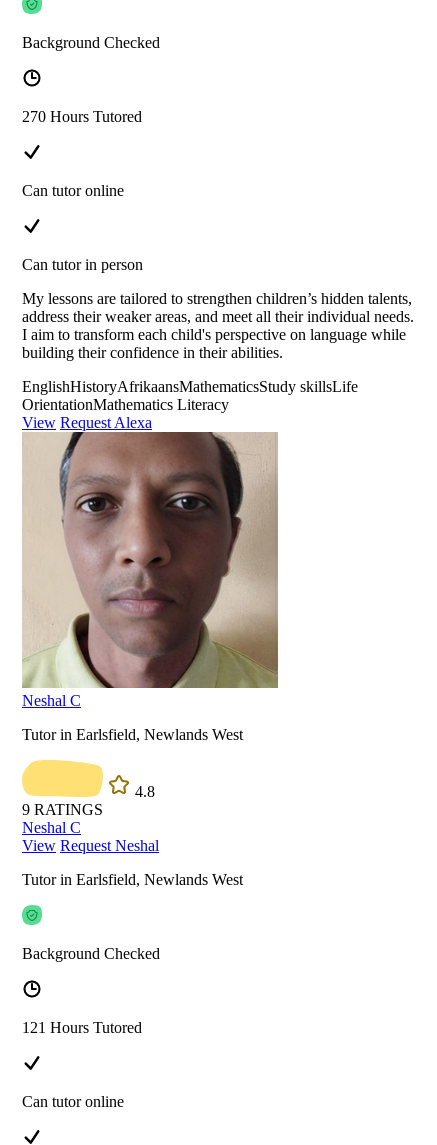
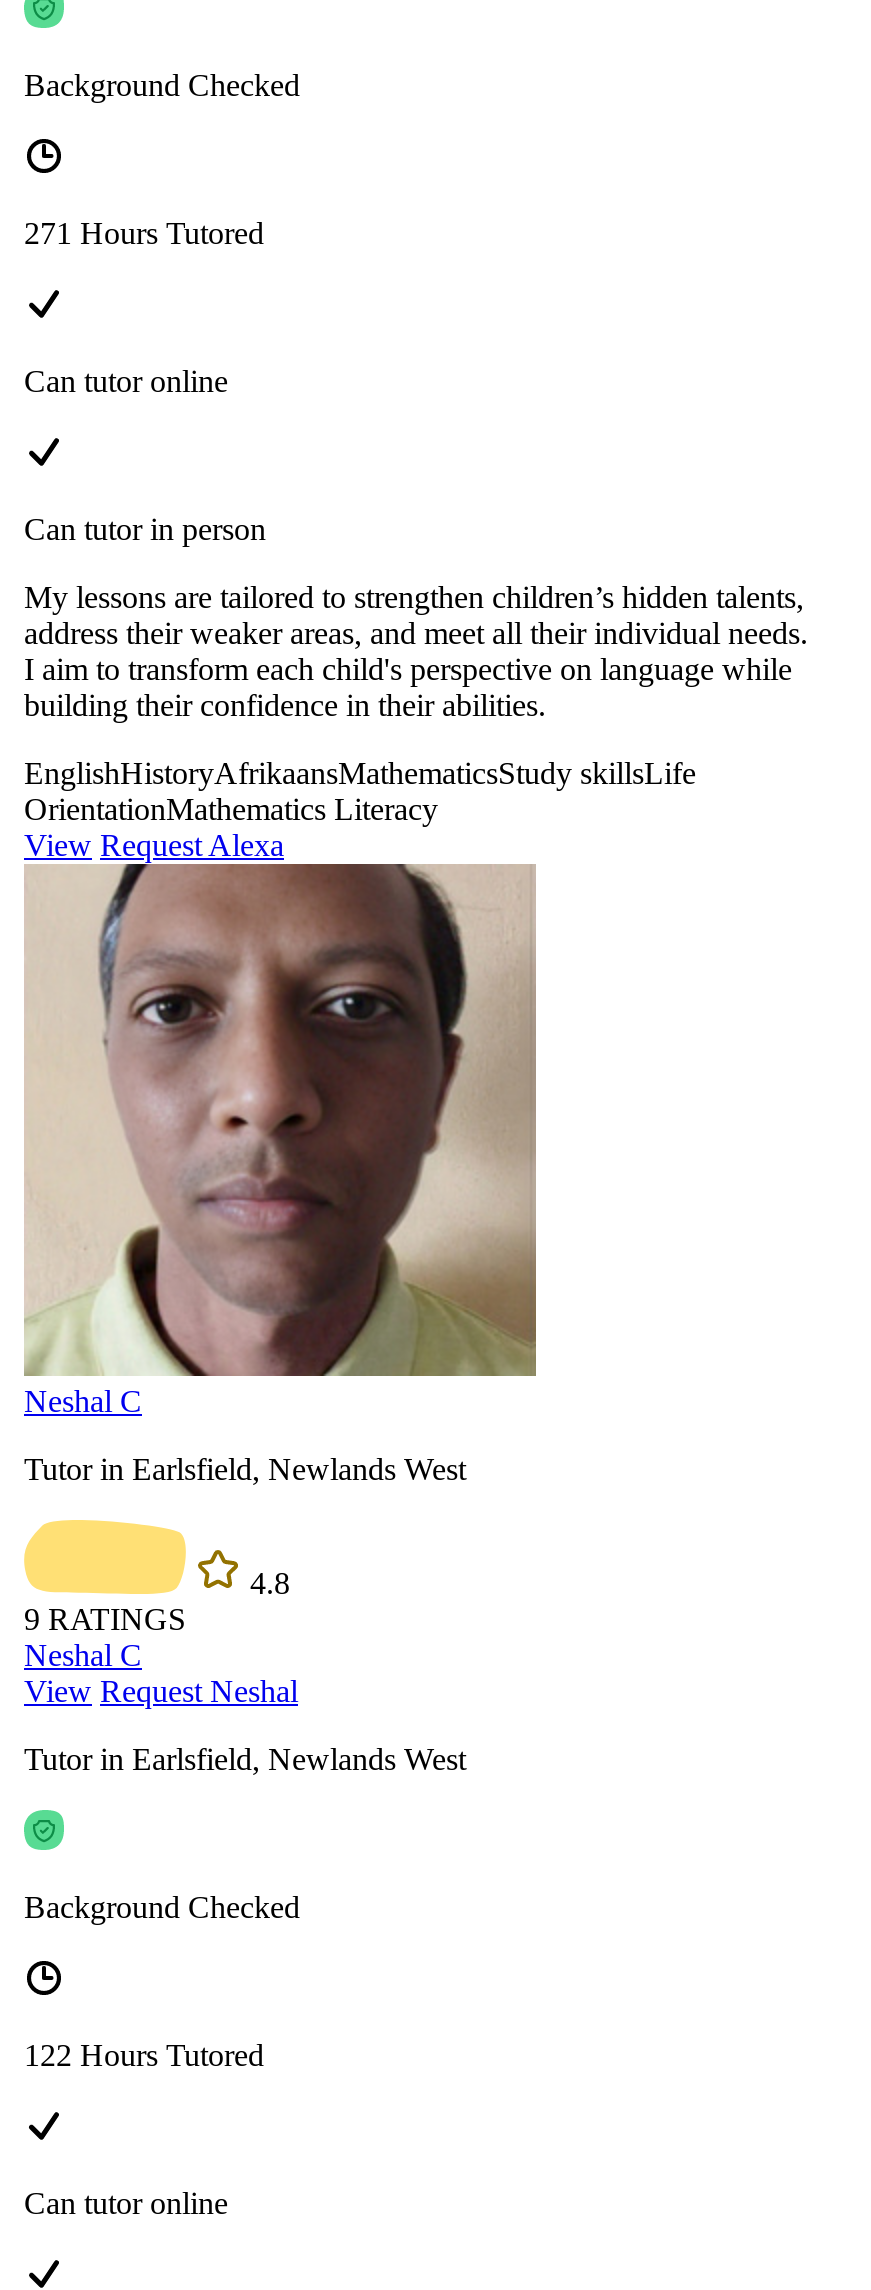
- 270 Hours Tutored
+ 271 Hours Tutored

- 121 Hours Tutored
+ 122 Hours Tutored
